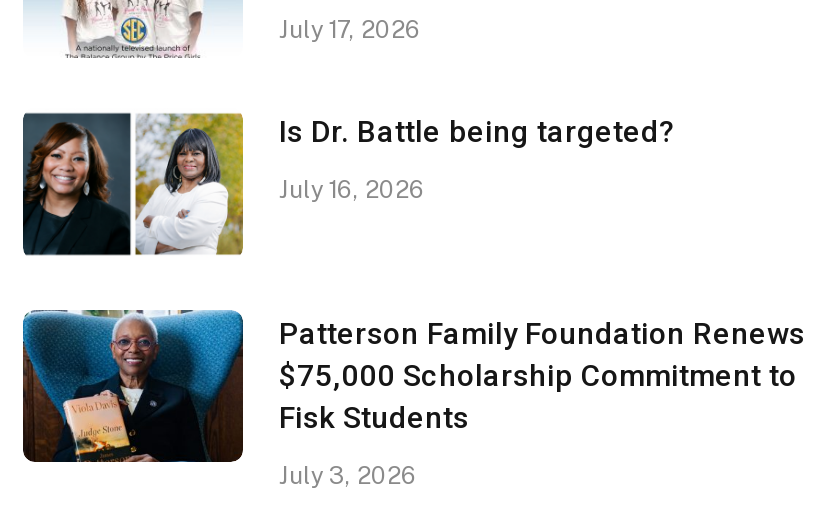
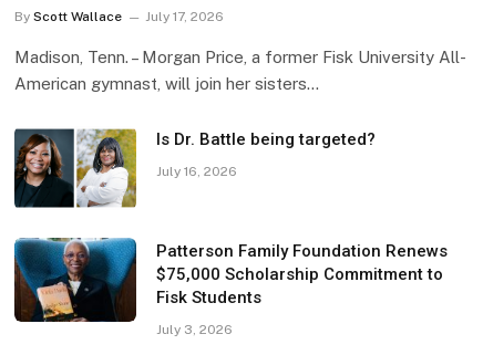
+ By Scott Wallace

+ Madison, Tenn. – Morgan Price, a former Fisk University All-
+ American gymnast, will join her sisters…
